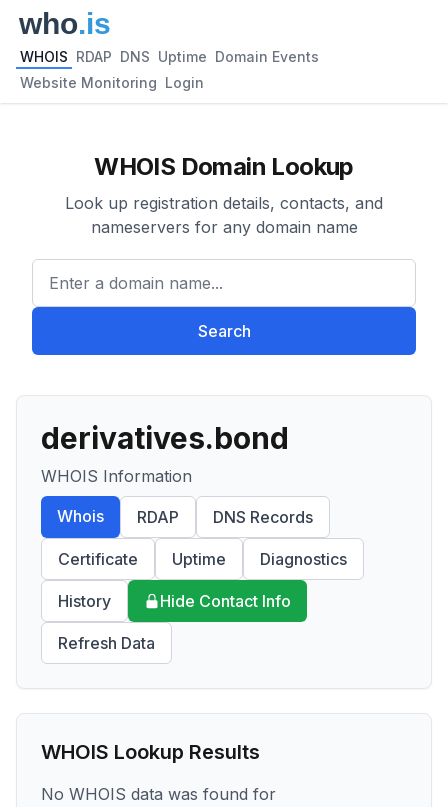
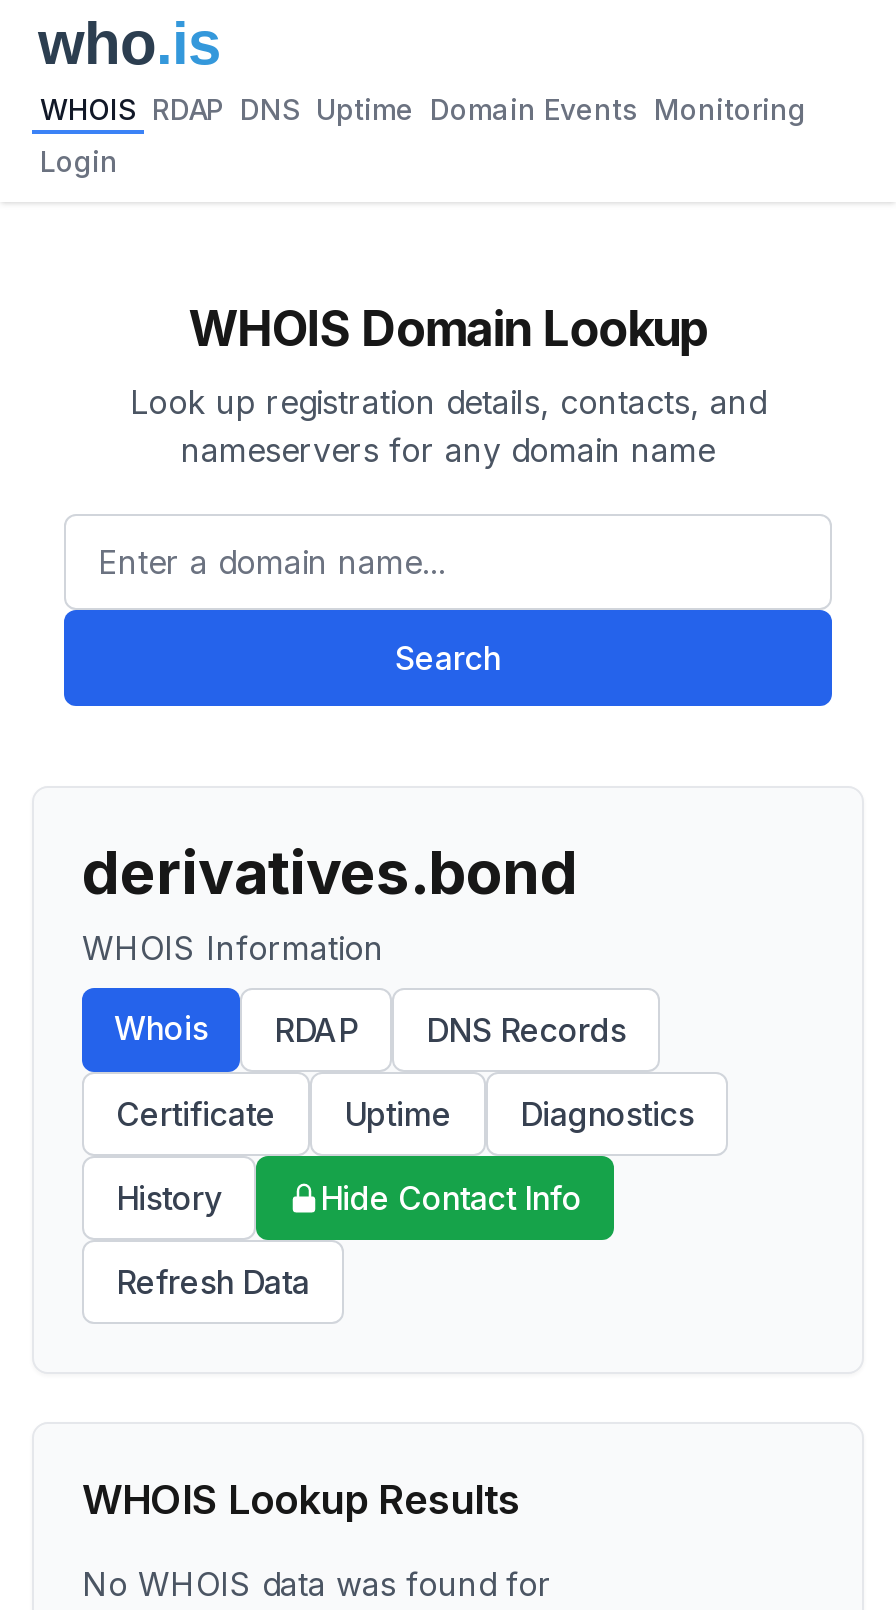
- WHOIS RDAP DNS Uptime Domain Events
+ WHOIS RDAP DNS Uptime Domain Events Monitoring

- Website Monitoring Login
+ Login
